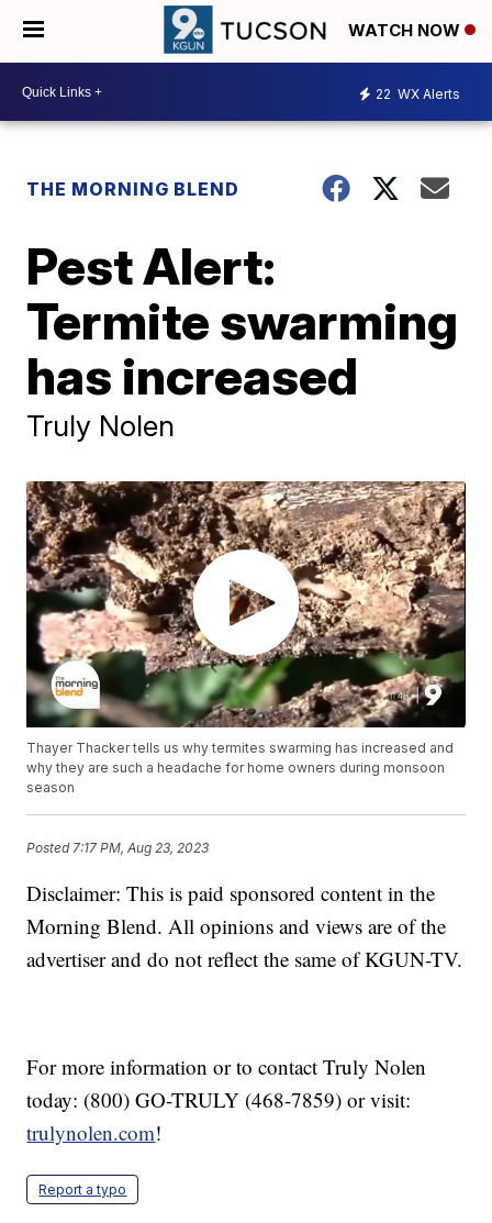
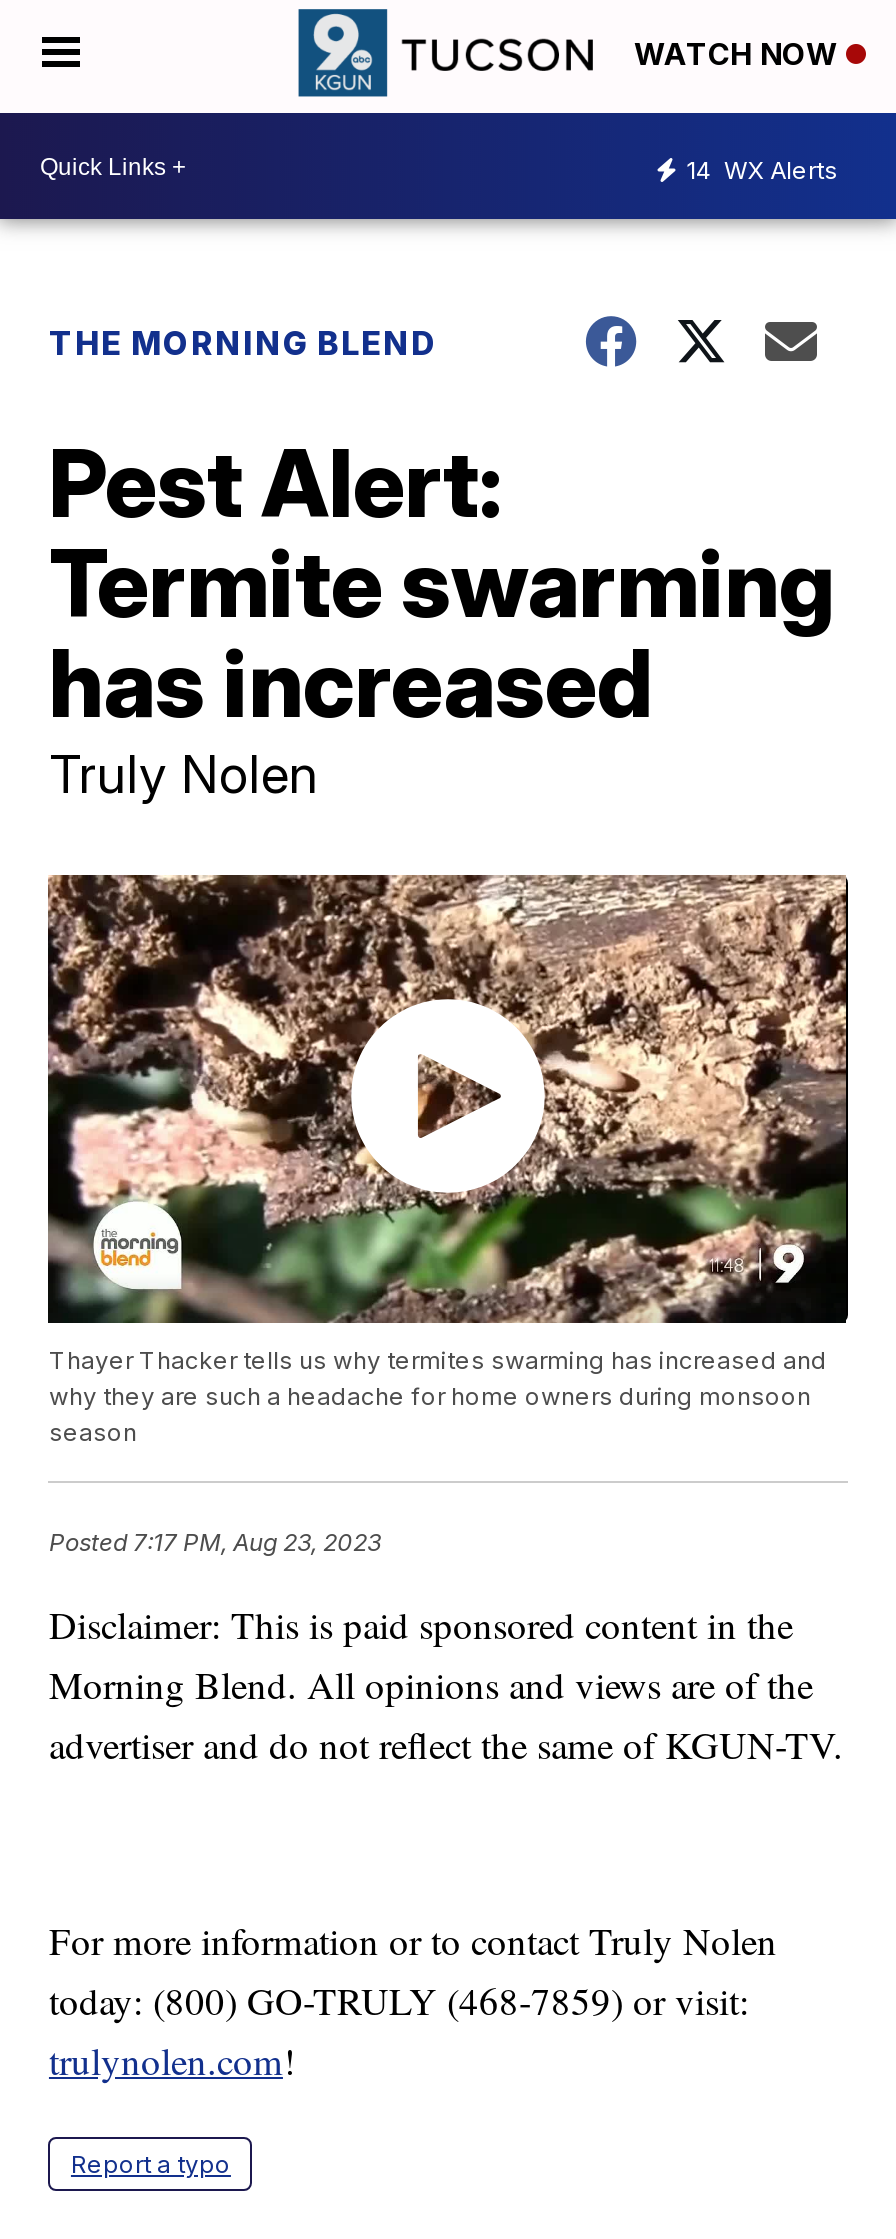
- 22 WX Alerts
+ 14 WX Alerts
